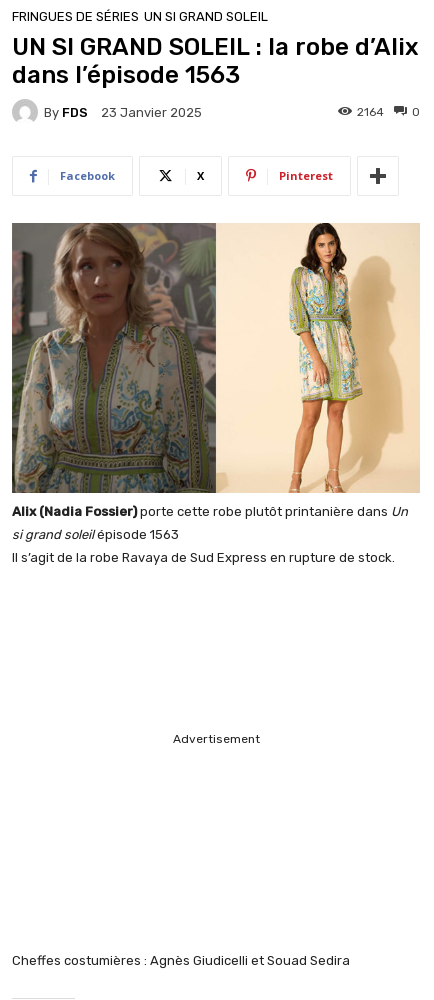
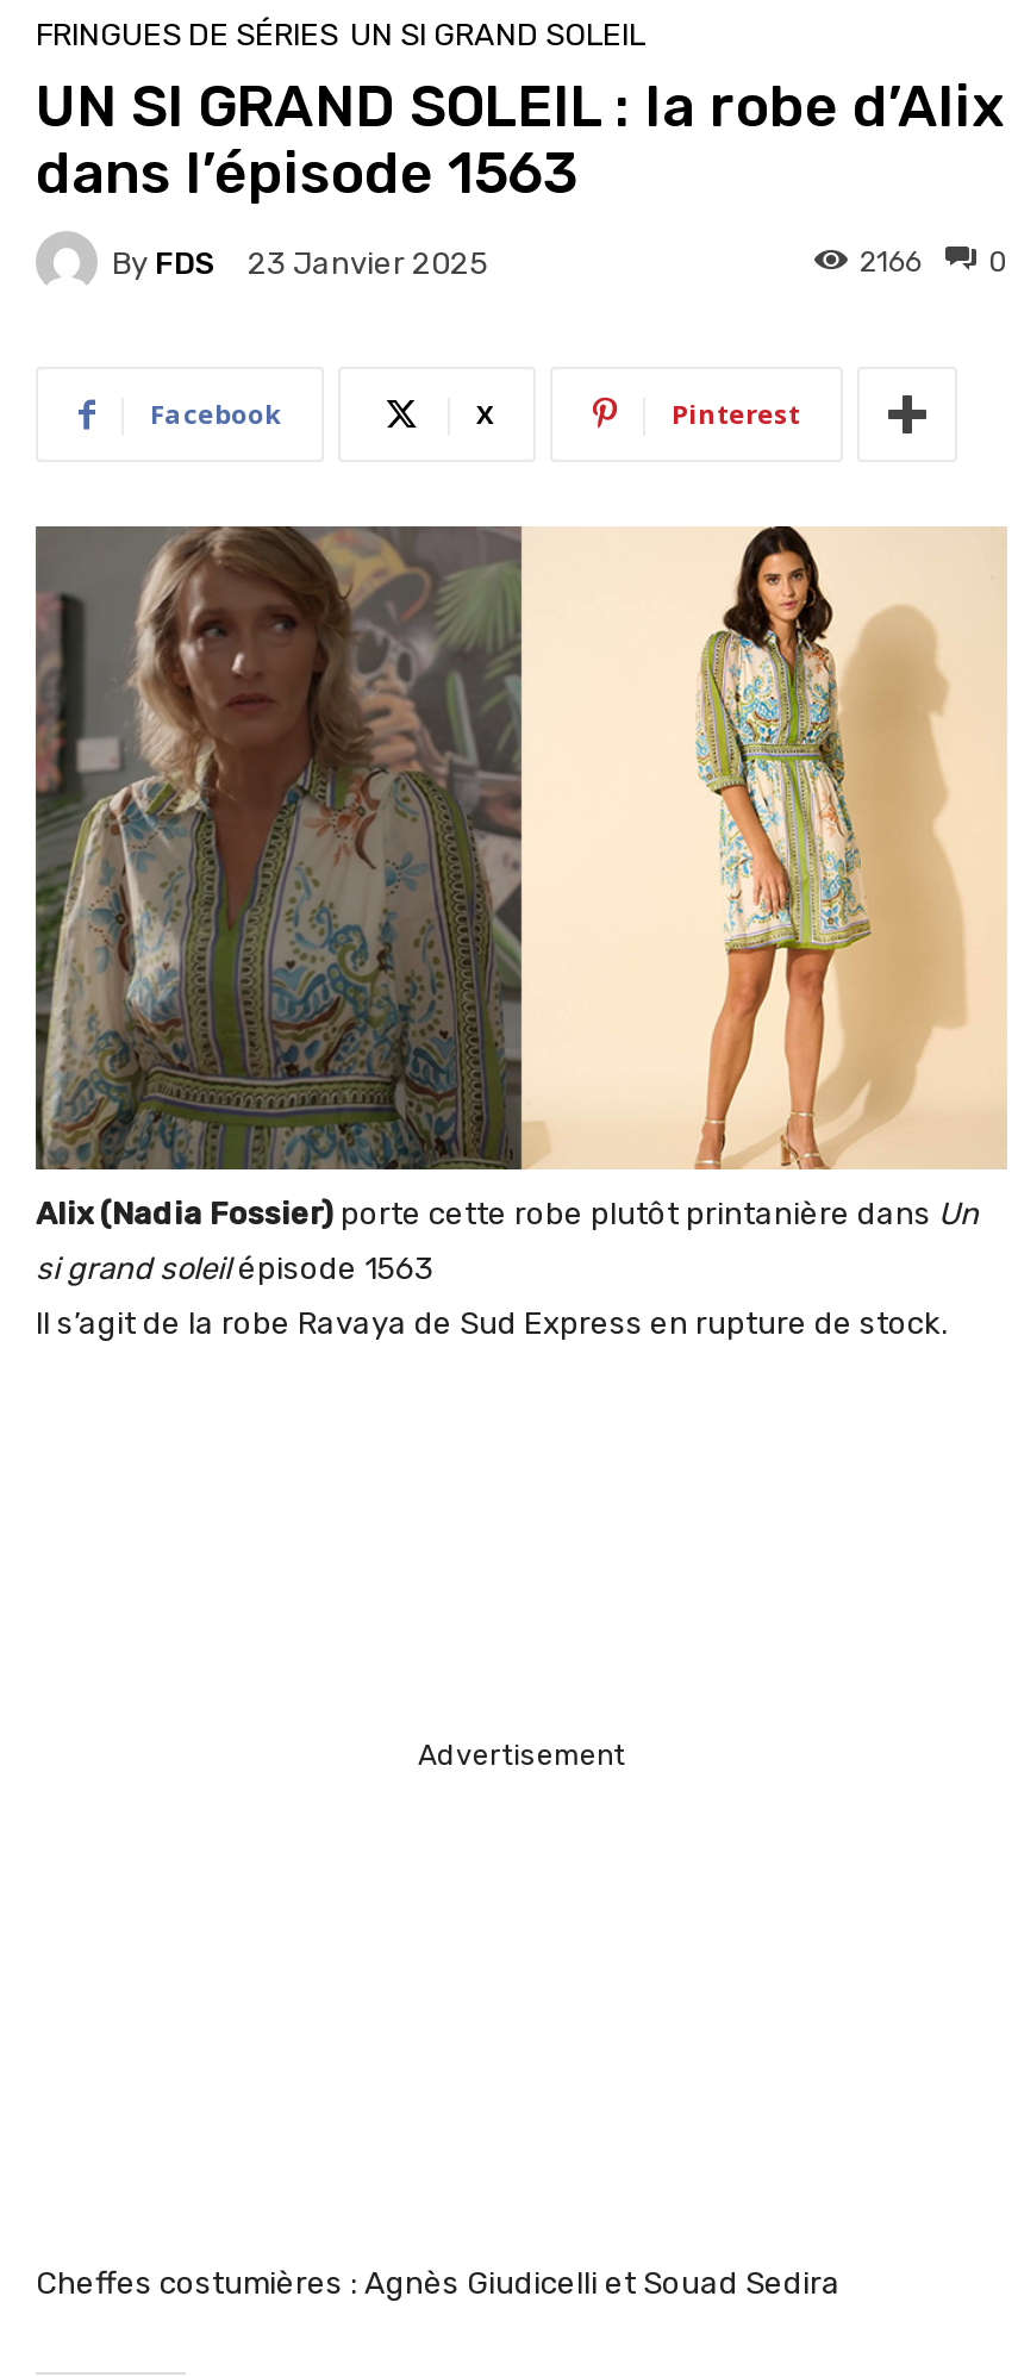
- 2164 0
+ 2166 0
